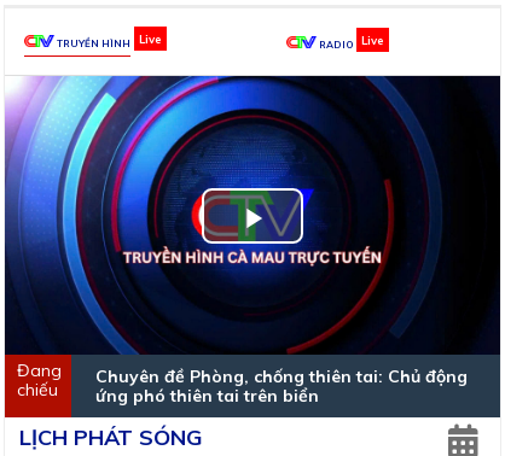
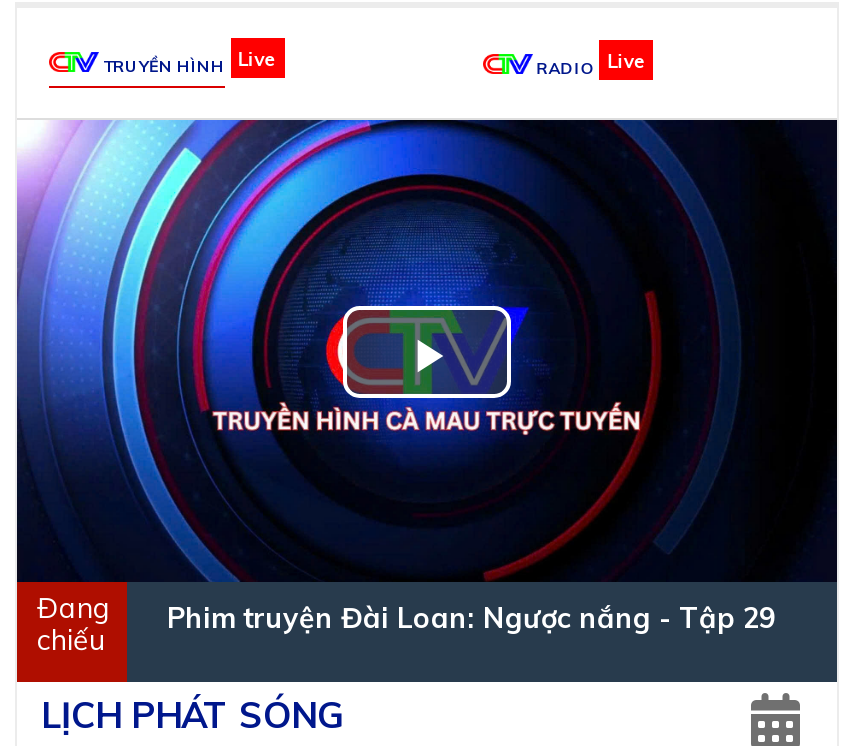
- Chuyên đề Phòng, chống thiên tai: Chủ động
- ứng phó thiên tai trên biển
+ Phim truyện Đài Loan: Ngược nắng - Tập 29
